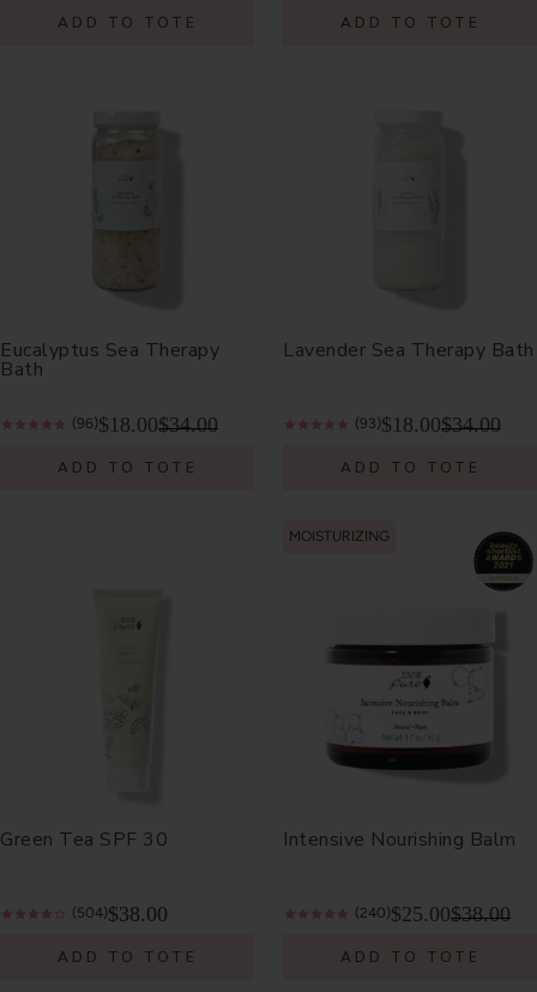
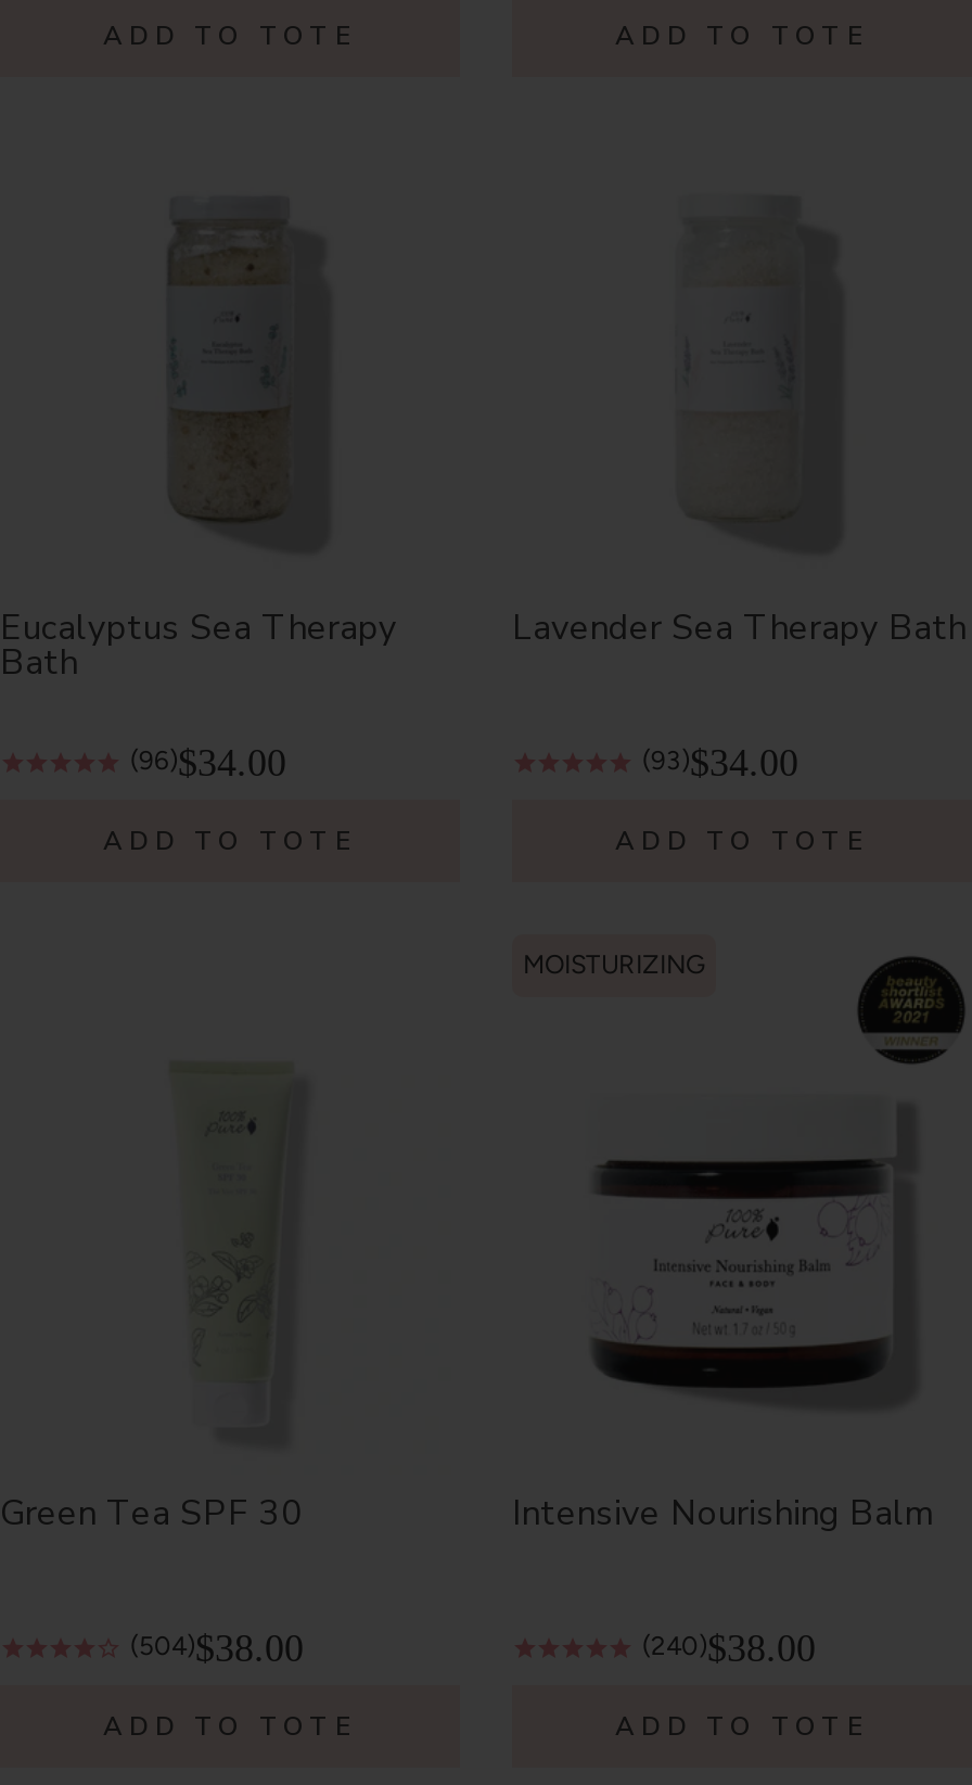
- (96)$18.00$34.00
+ (96)$34.00

- (93)$18.00$34.00
+ (93)$34.00

- (240)$25.00$38.00
+ (240)$38.00
